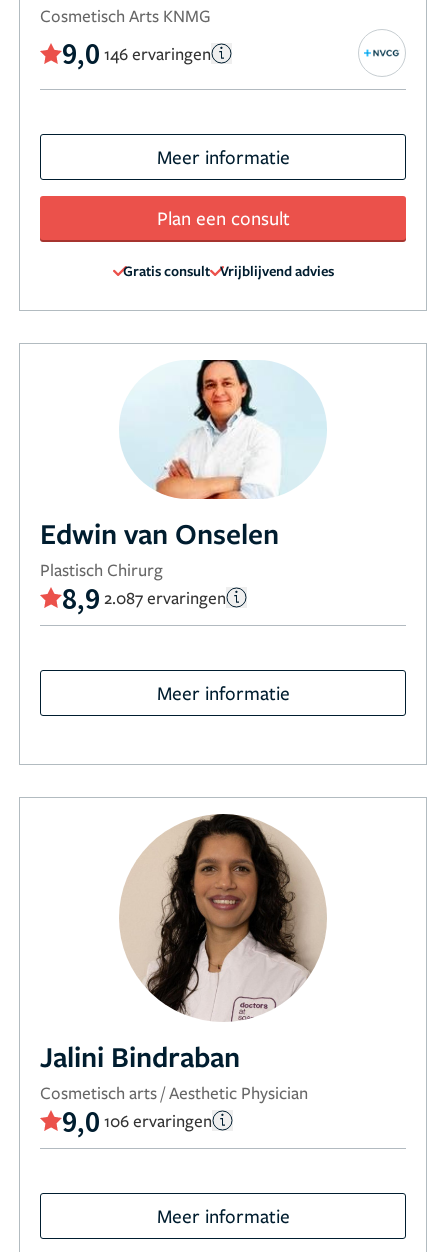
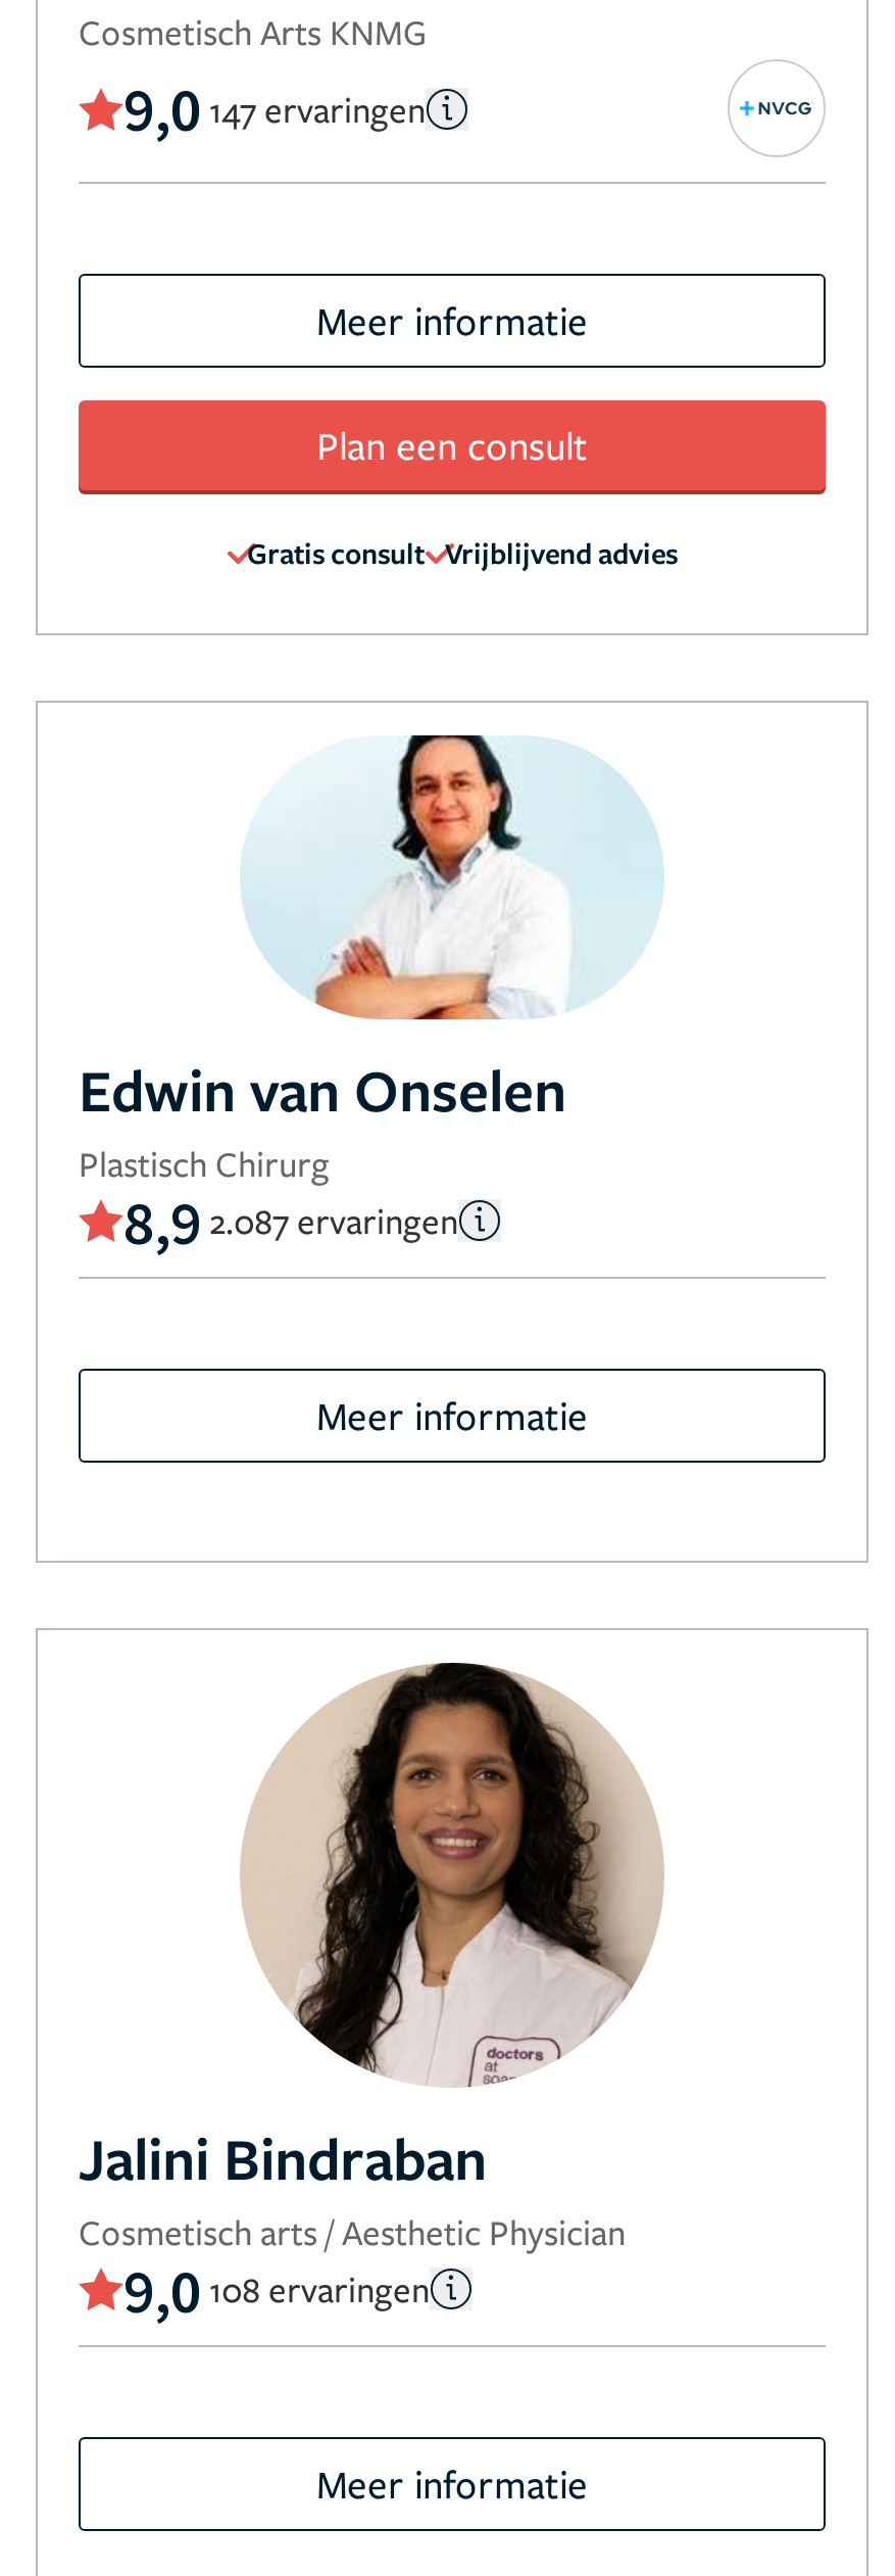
- 9,0 146 ervaringen
+ 9,0 147 ervaringen

- 9,0 106 ervaringen
+ 9,0 108 ervaringen
